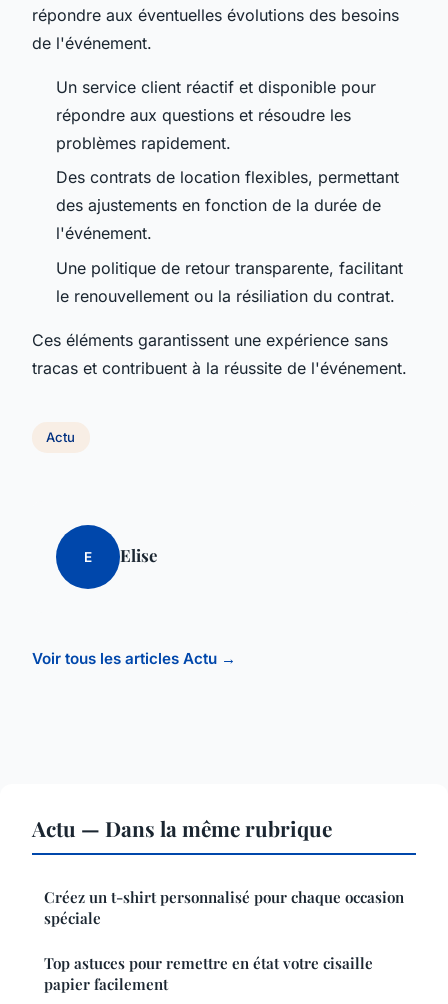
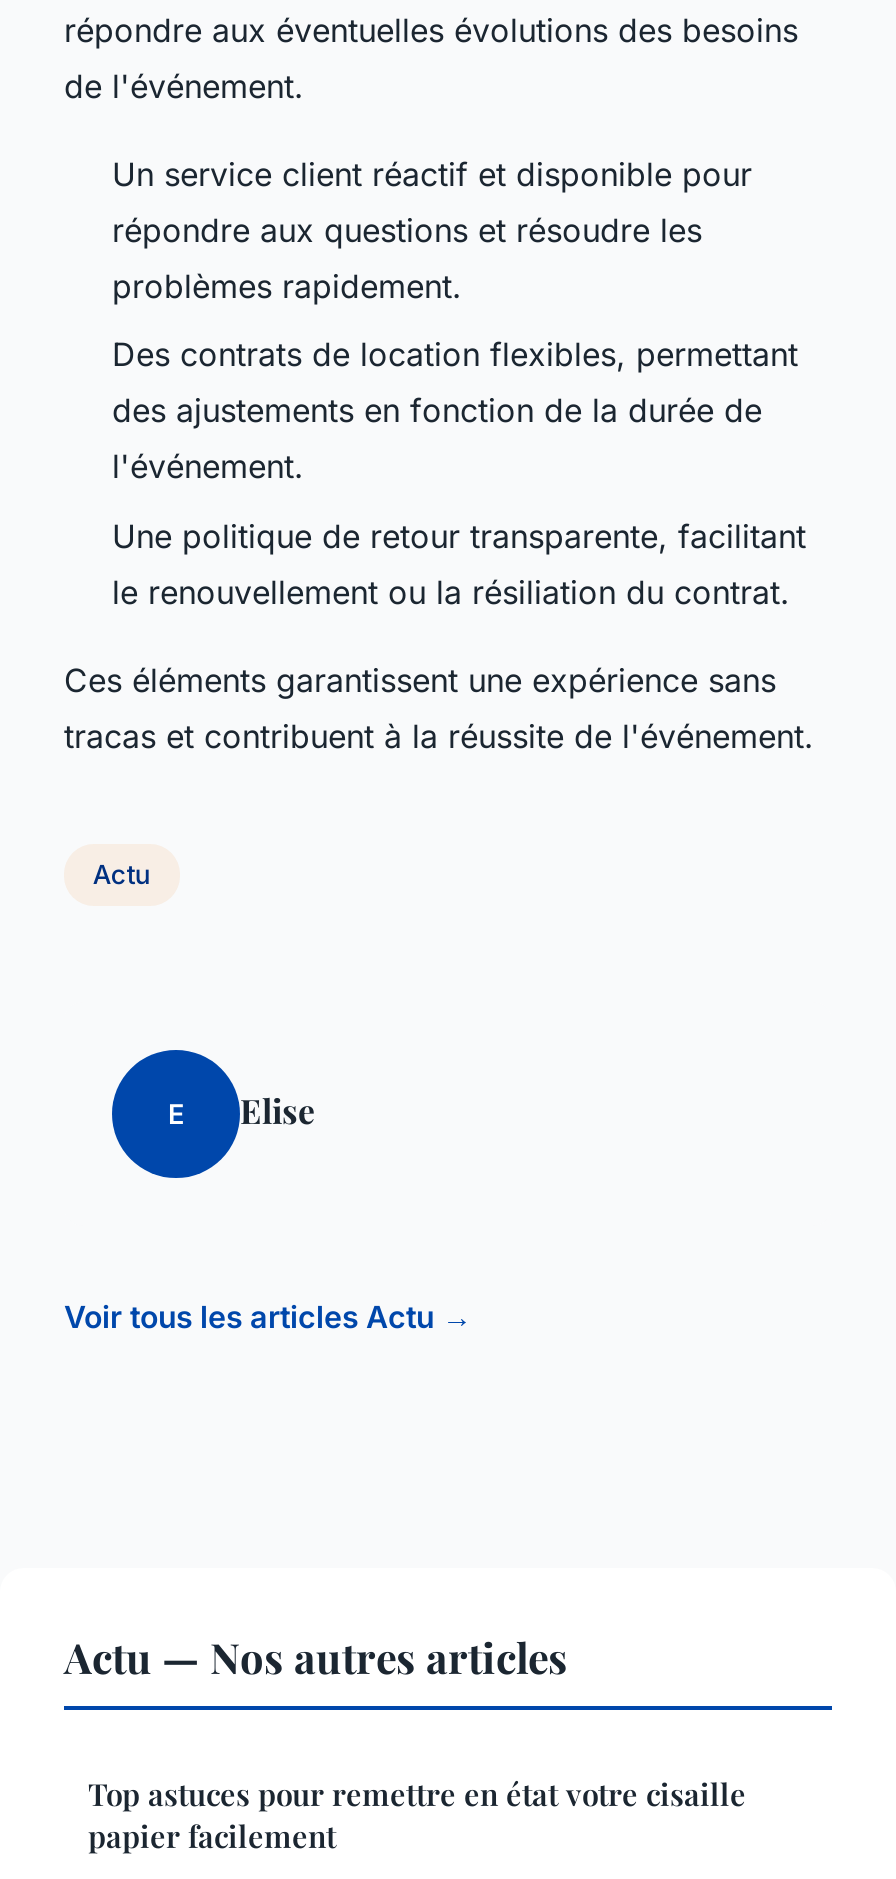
- Actu — Dans la même rubrique
- Créez un t-shirt personnalisé pour chaque occasion
- spéciale
+ Actu — Nos autres articles
